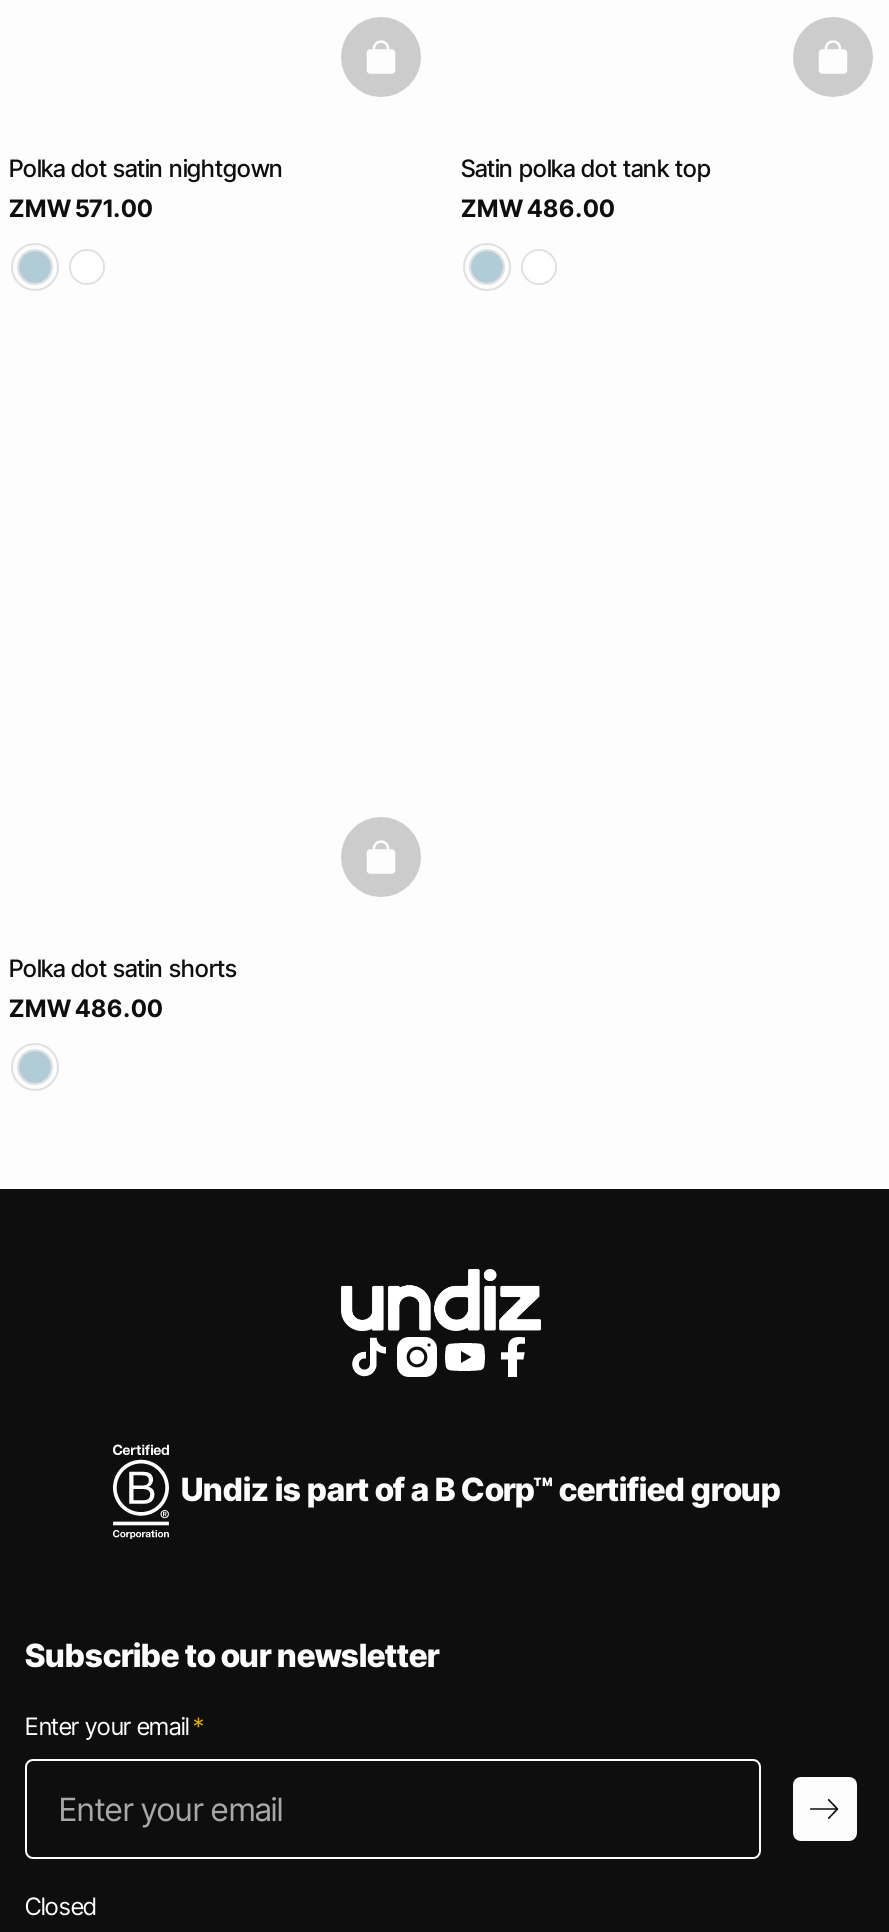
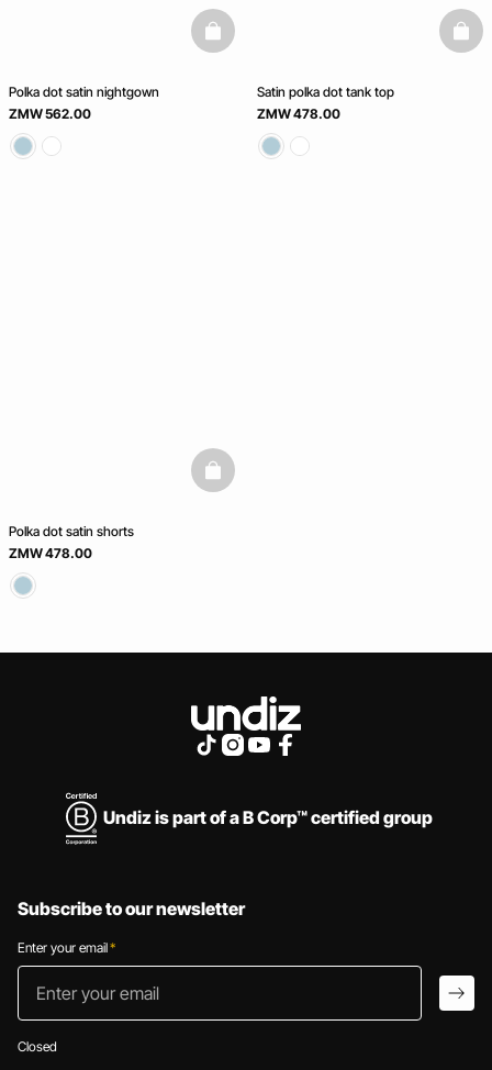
- ZMW 571.00
+ ZMW 562.00

- ZMW 486.00
+ ZMW 478.00

- ZMW 486.00
+ ZMW 478.00
